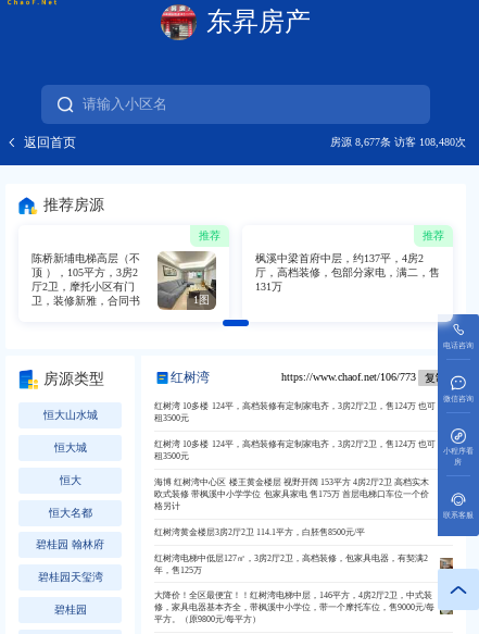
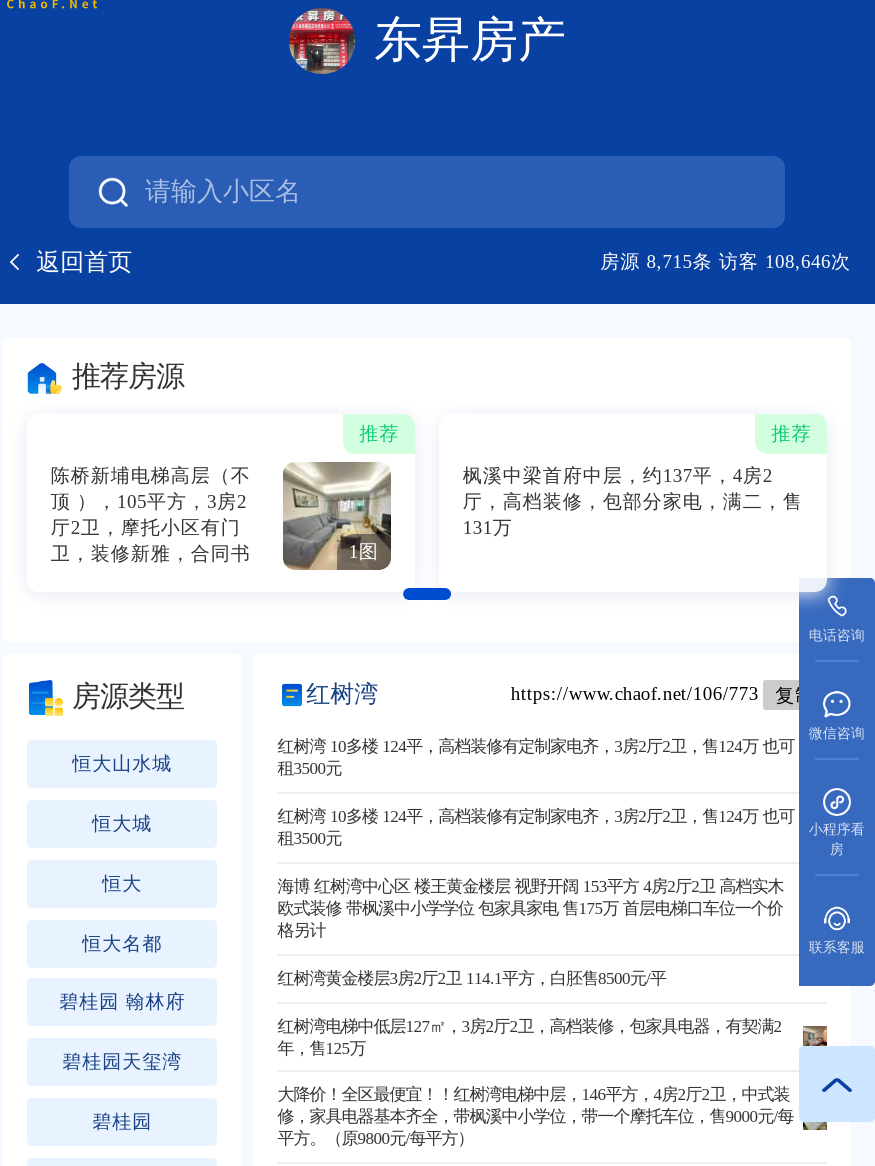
- 房源 8,677条 访客 108,480次
+ 房源 8,715条 访客 108,646次
